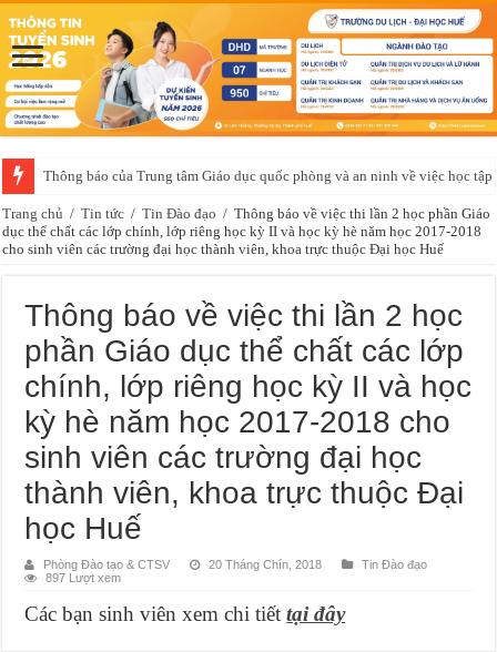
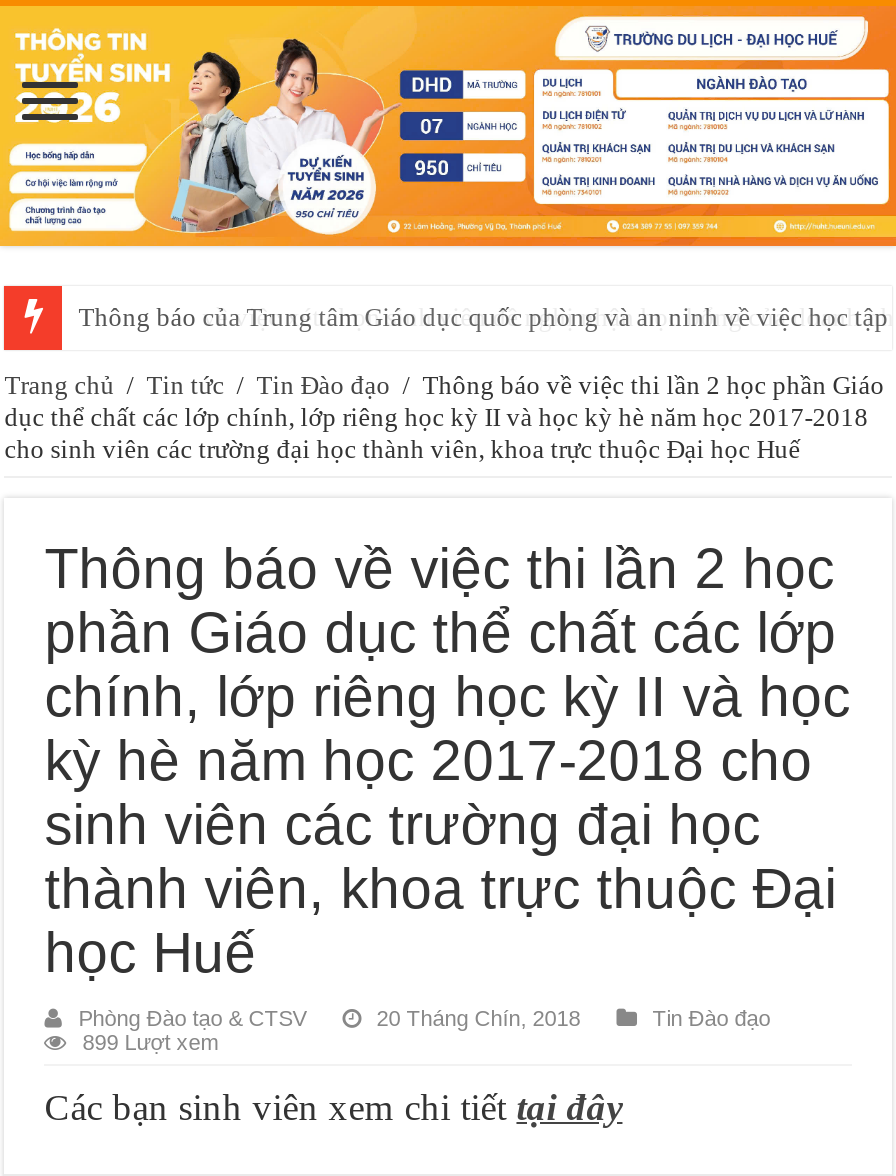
- 897 Lượt xem
+ 899 Lượt xem
